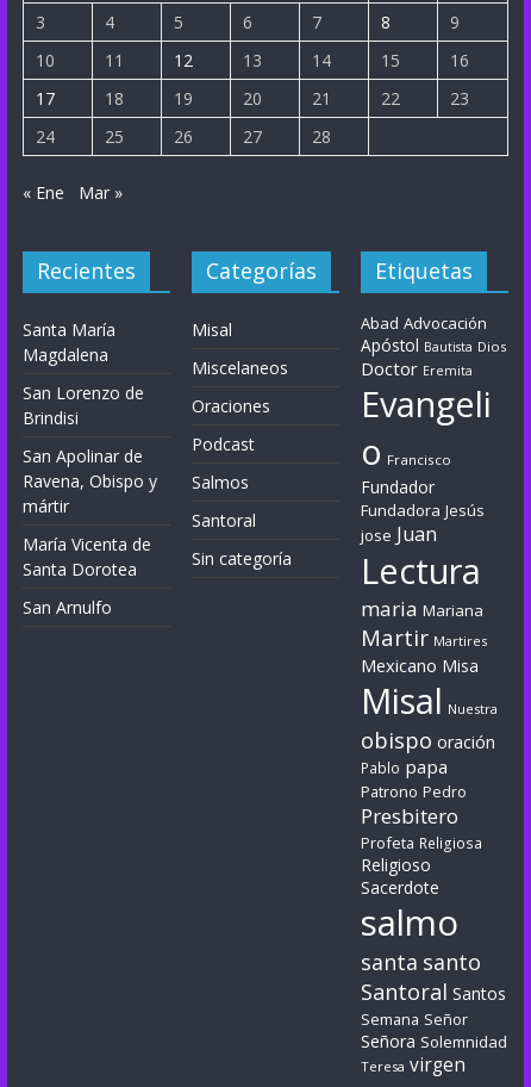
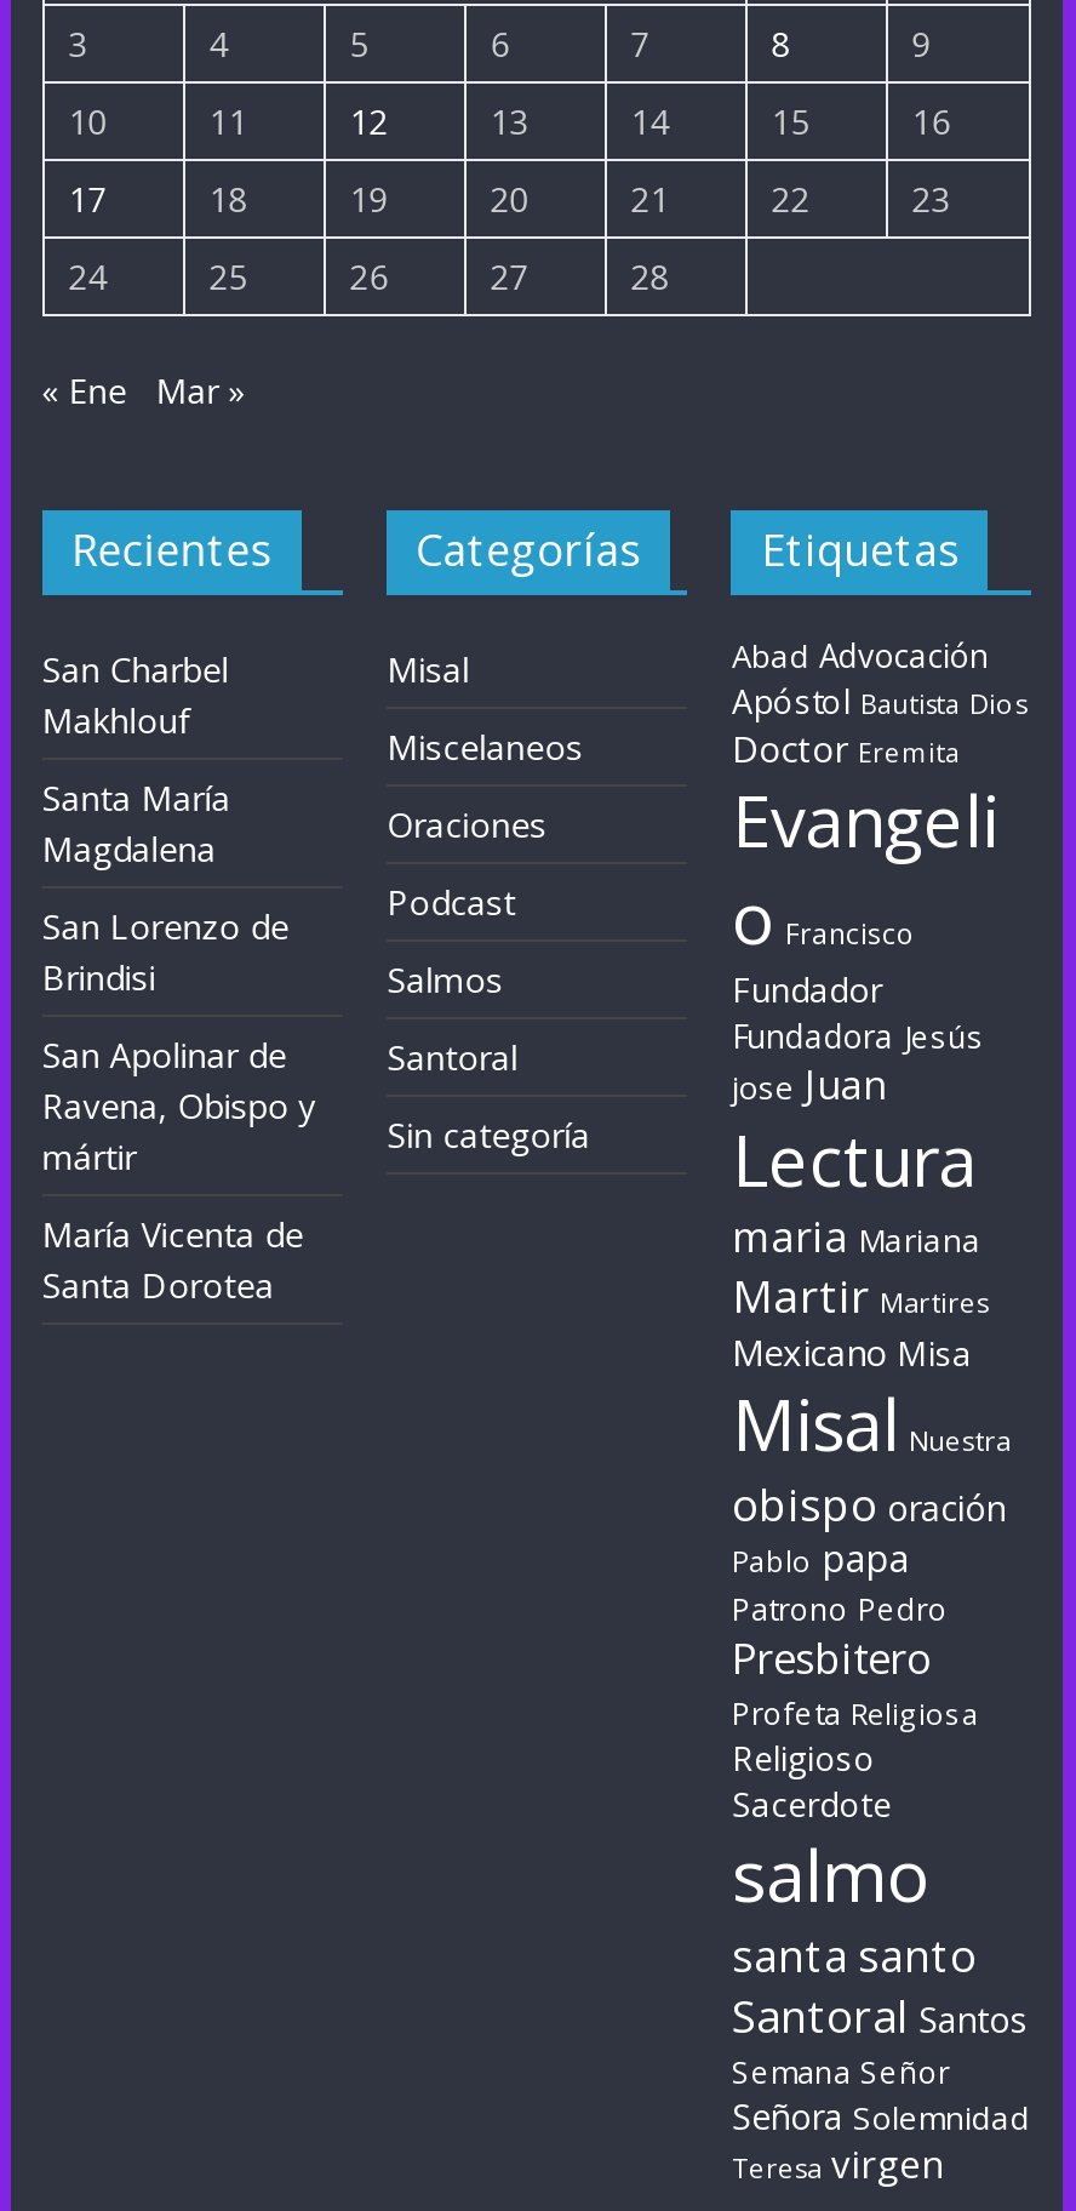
moved down: Santa María | Magdalena | San Lorenzo de | ... | María Vicenta de | Santa Dorotea

+ San Charbel
+ Makhlouf

- San Arnulfo
